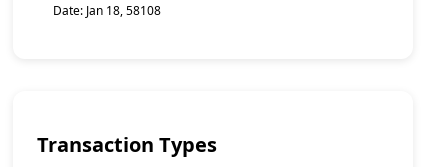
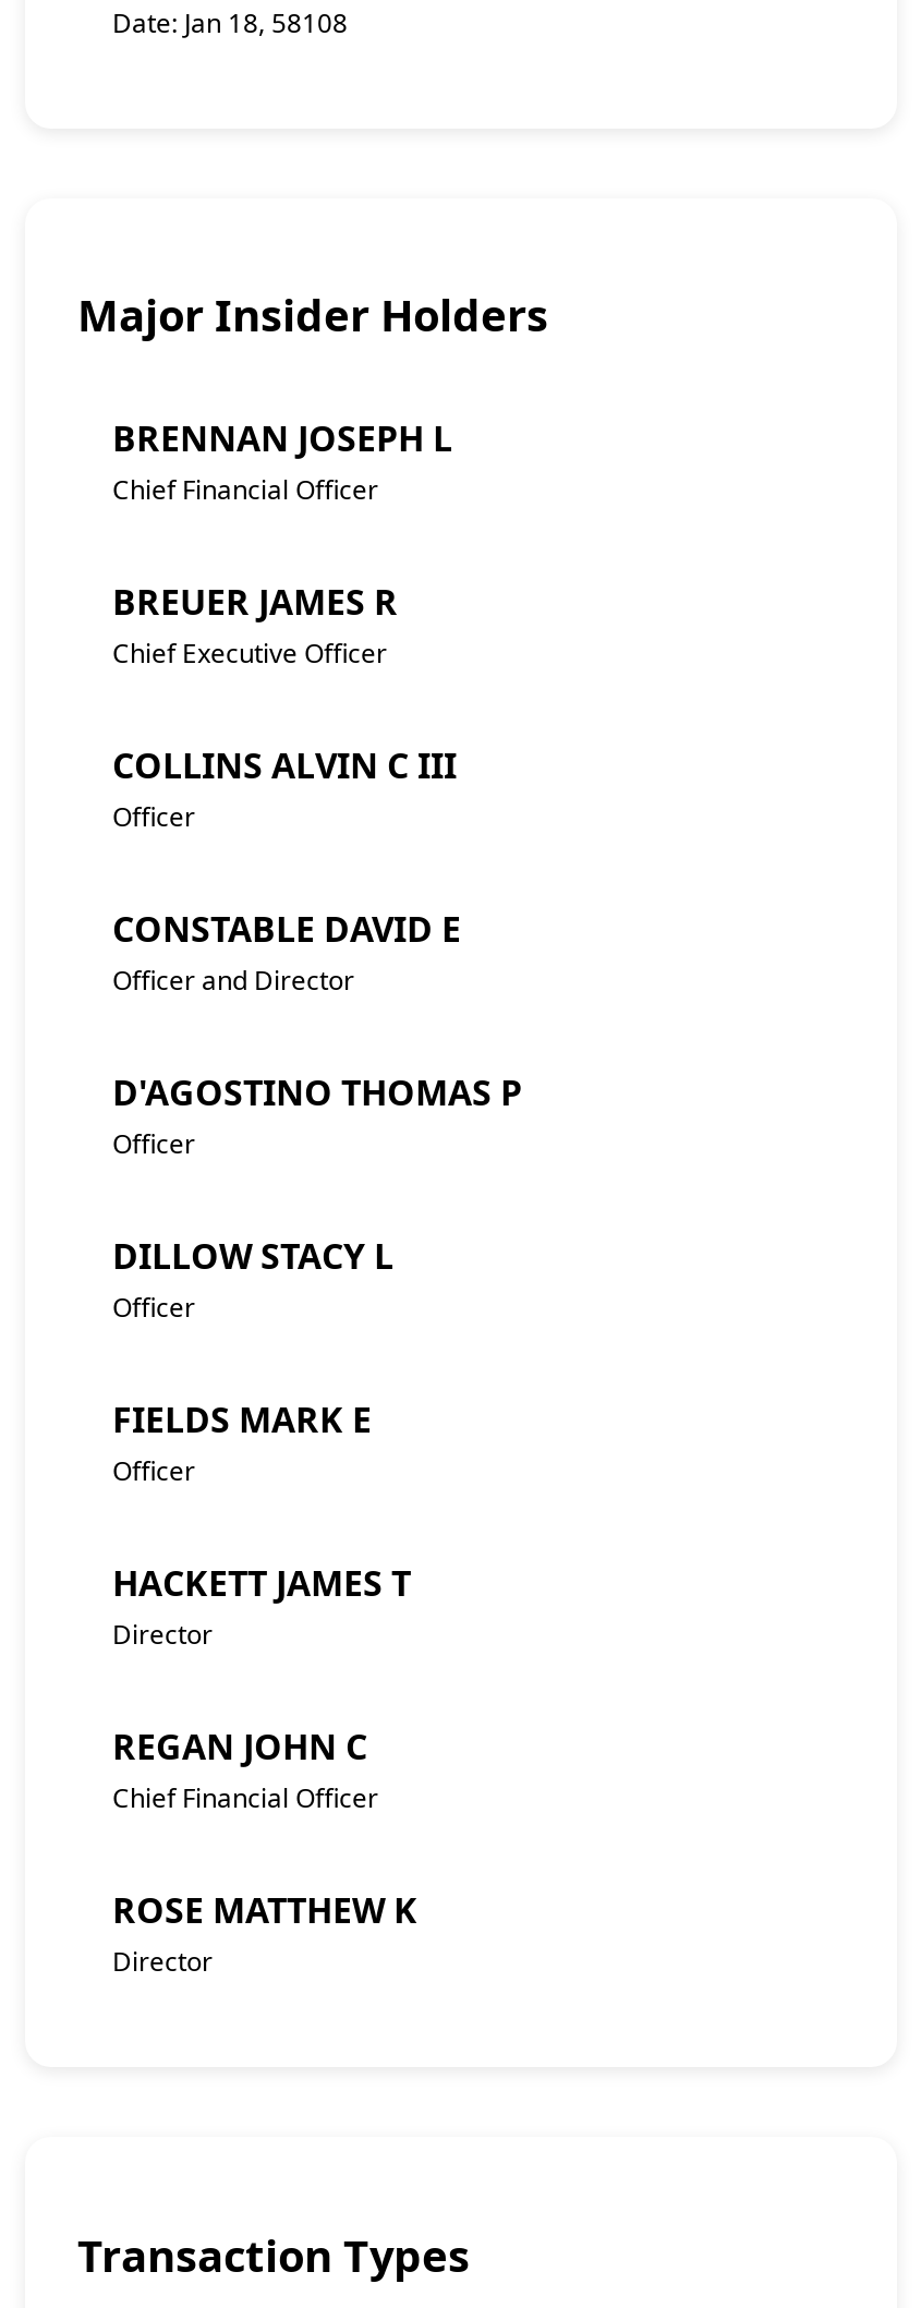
+ Major Insider Holders
+ BRENNAN JOSEPH L
+ Chief Financial Officer
+ BREUER JAMES R
+ Chief Executive Officer
+ COLLINS ALVIN C III
+ Officer
+ CONSTABLE DAVID E
+ Officer and Director
+ D'AGOSTINO THOMAS P
+ Officer
+ DILLOW STACY L
+ Officer
+ FIELDS MARK E
+ Officer
+ HACKETT JAMES T
+ Director
+ REGAN JOHN C
+ Chief Financial Officer
+ ROSE MATTHEW K
+ Director
